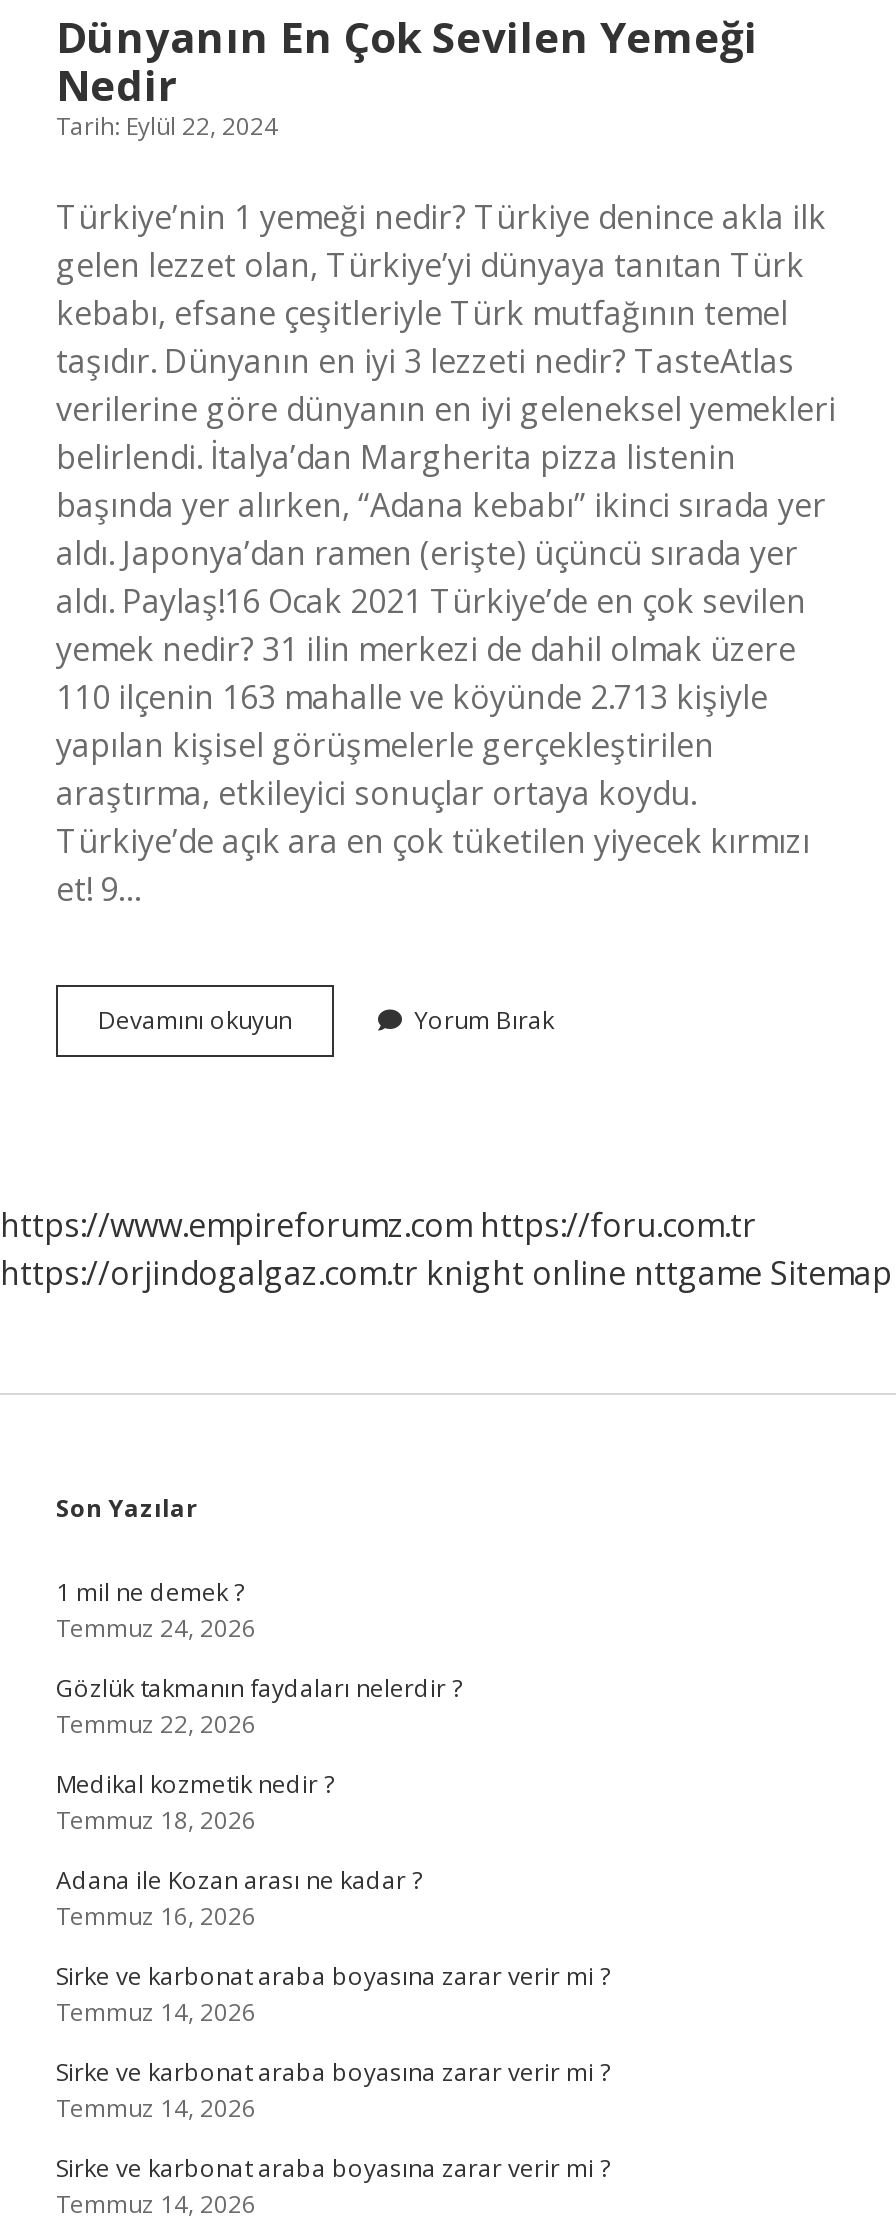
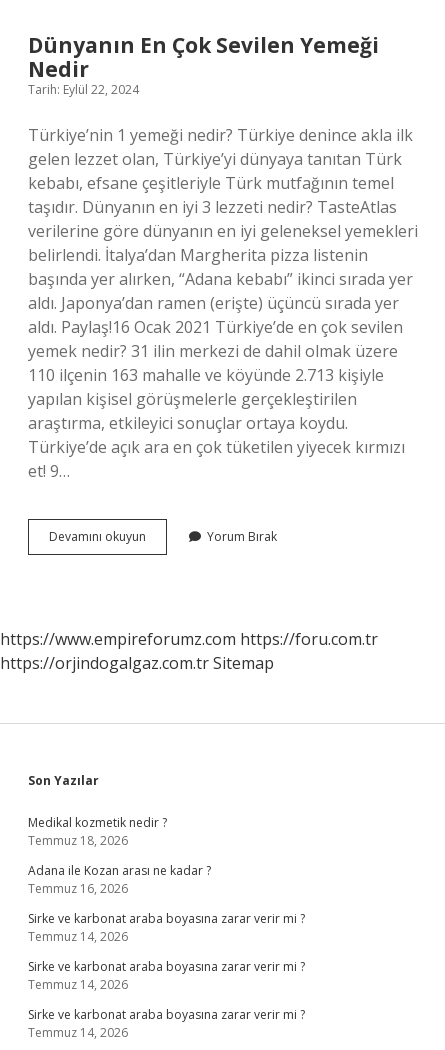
- https://orjindogalgaz.com.tr knight online nttgame Sitemap
+ https://orjindogalgaz.com.tr Sitemap

- 1 mil ne demek ?
- Temmuz 24, 2026
- Gözlük takmanın faydaları nelerdir ?
- Temmuz 22, 2026
